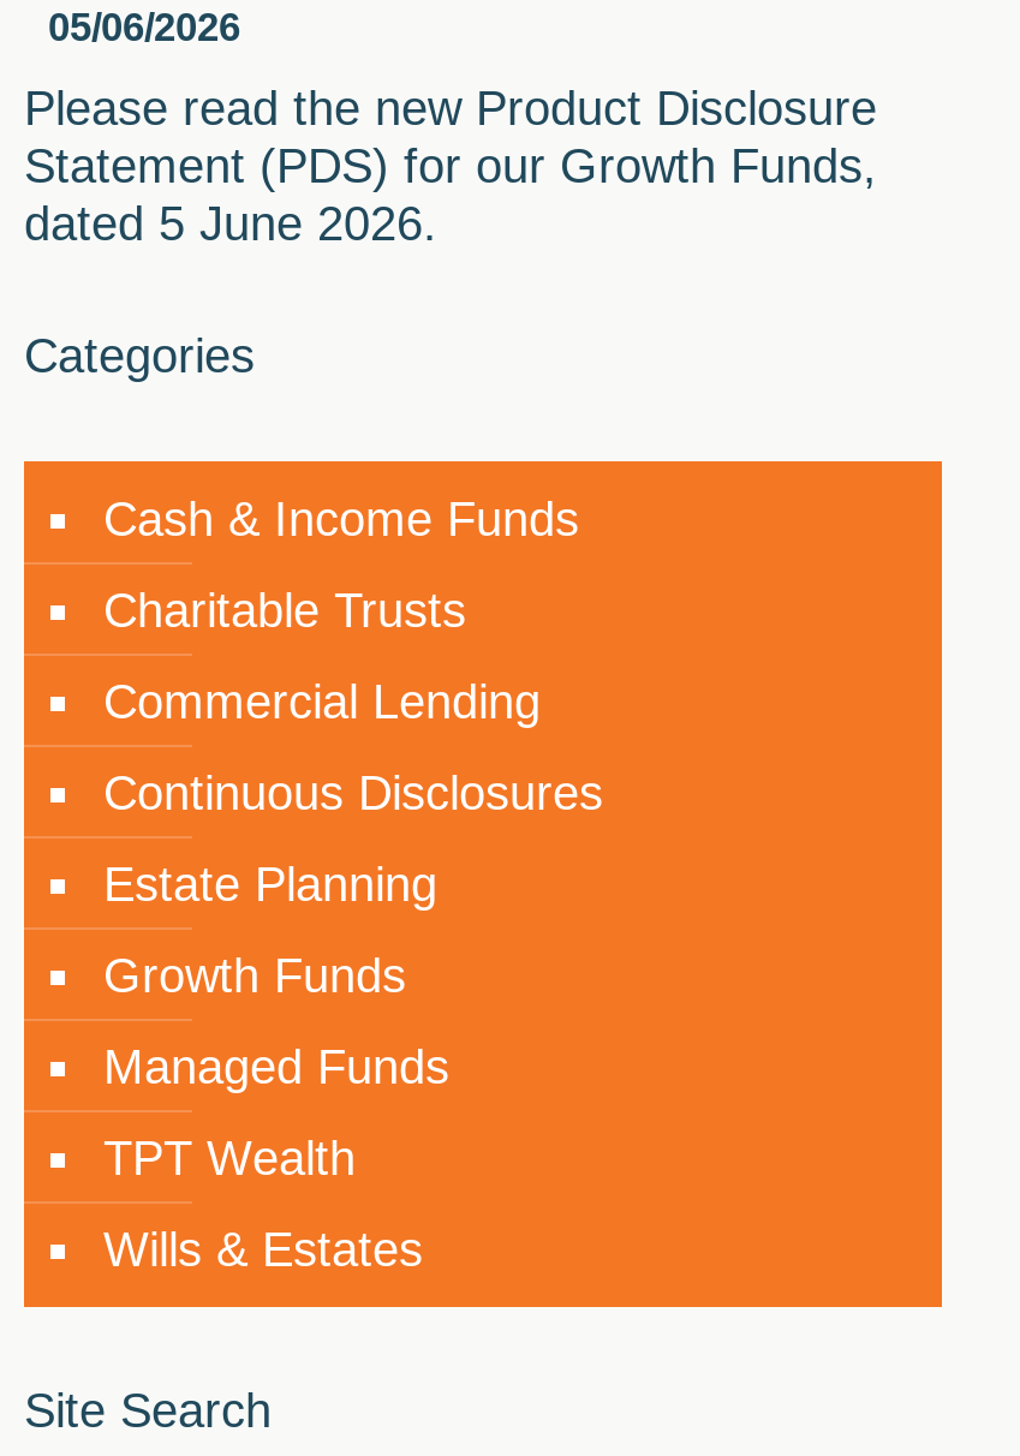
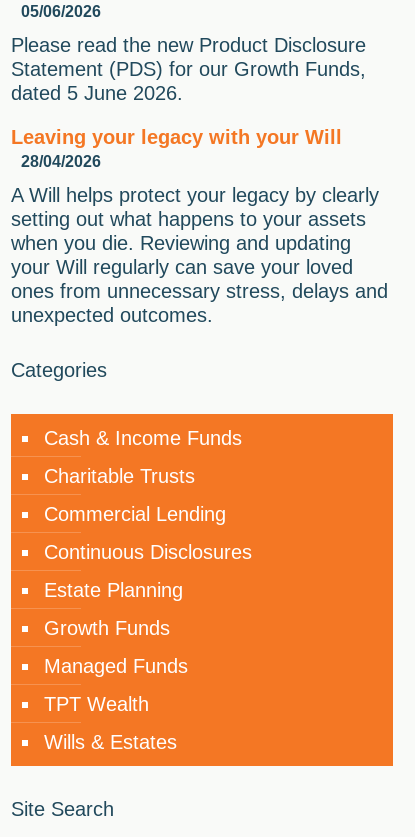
+ Leaving your legacy with your Will
+ 28/04/2026
+ A Will helps protect your legacy by clearly
+ setting out what happens to your assets
+ when you die. Reviewing and updating
+ your Will regularly can save your loved
+ ones from unnecessary stress, delays and
+ unexpected outcomes.
